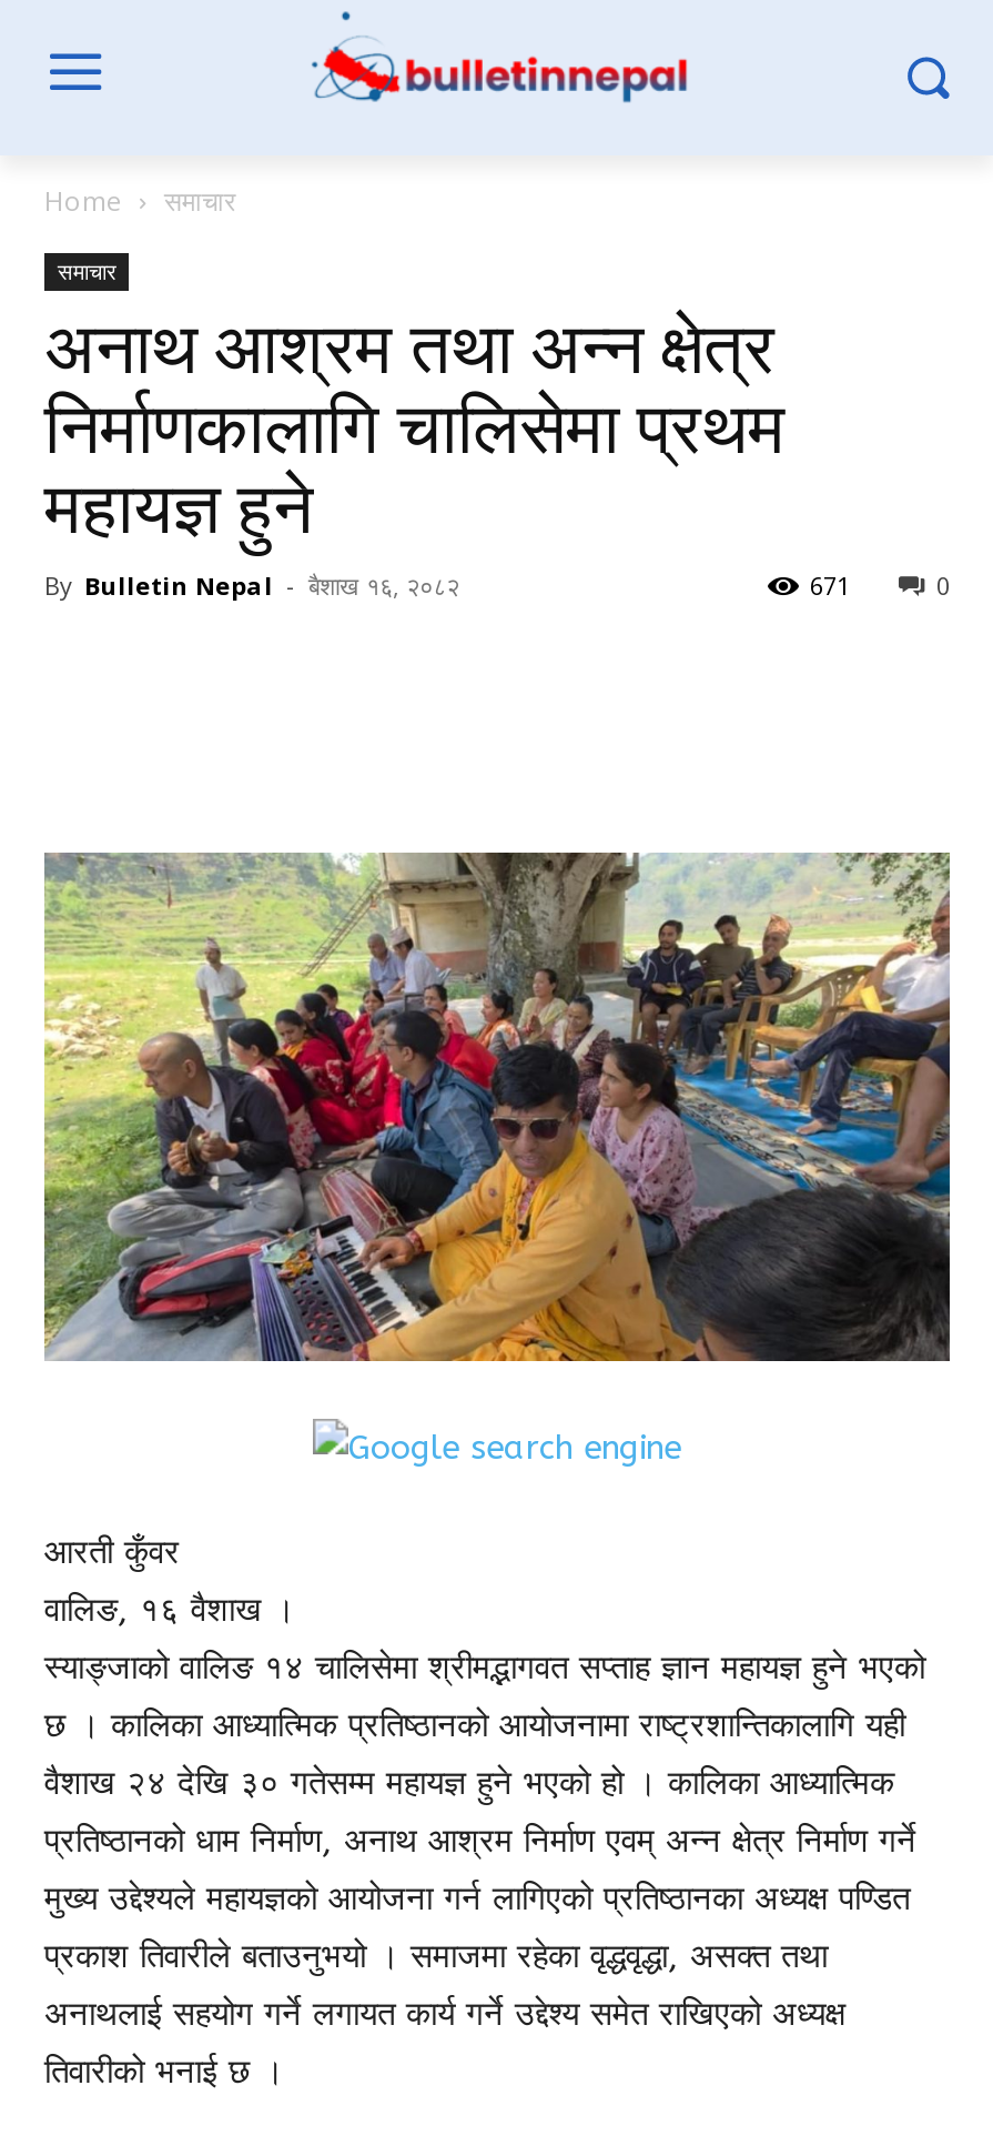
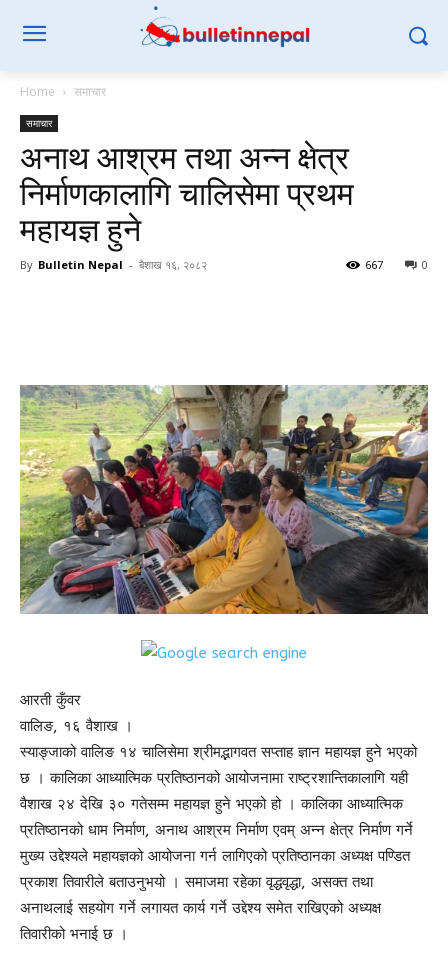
- 671
+ 667
